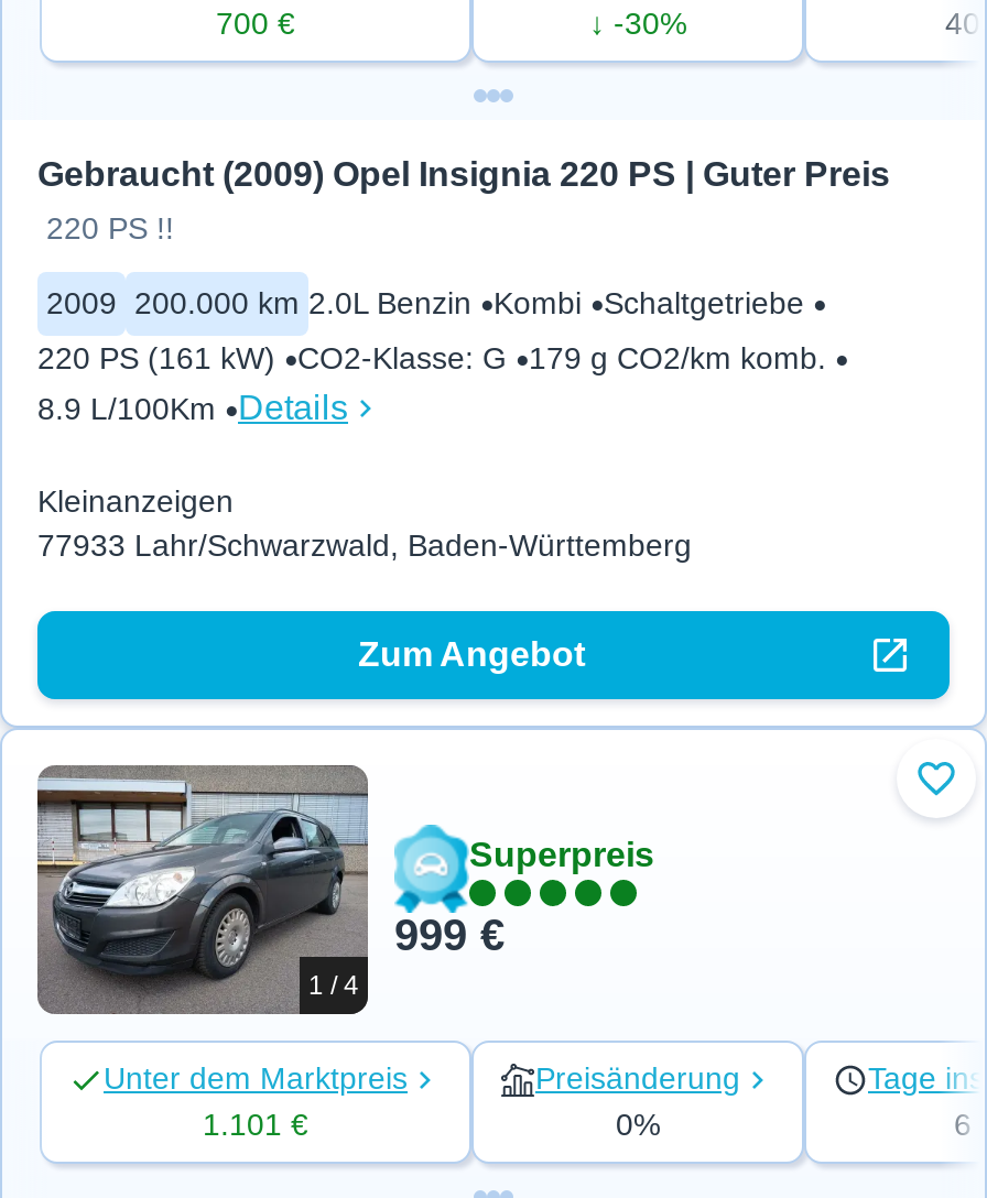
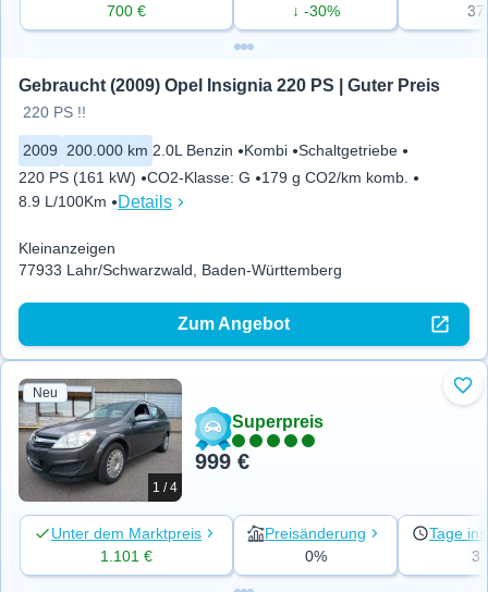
- 40
+ 37

+ Neu

- 6
+ 3
